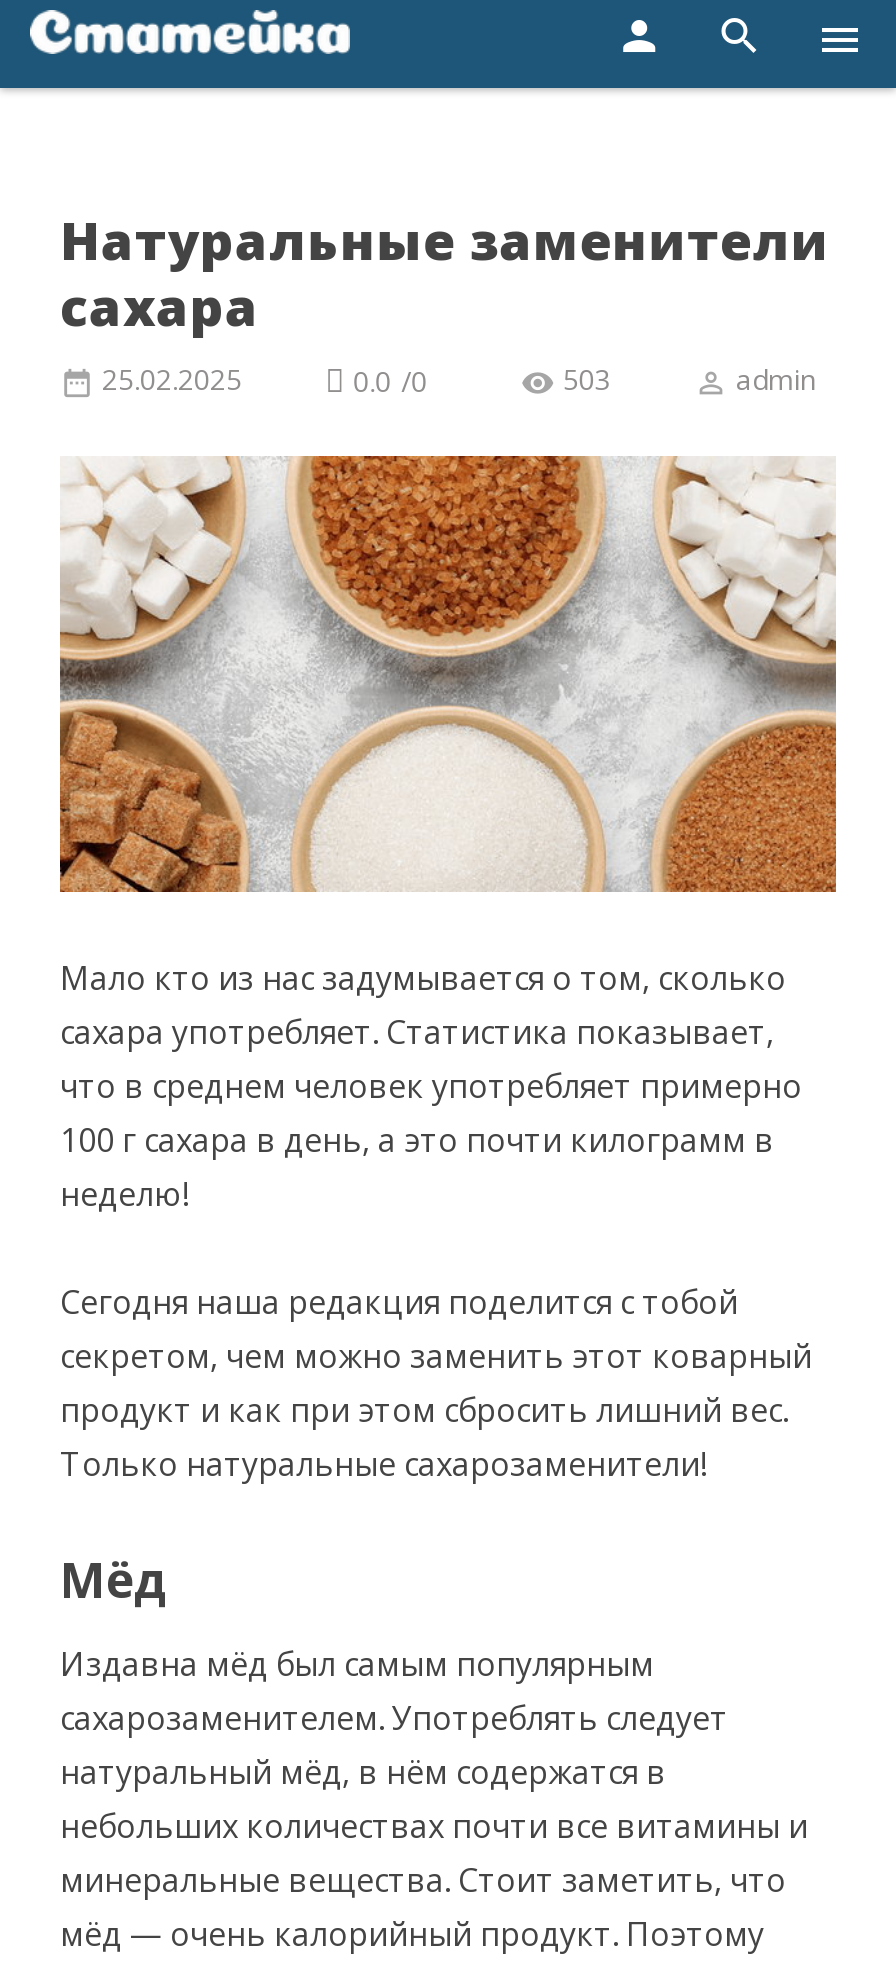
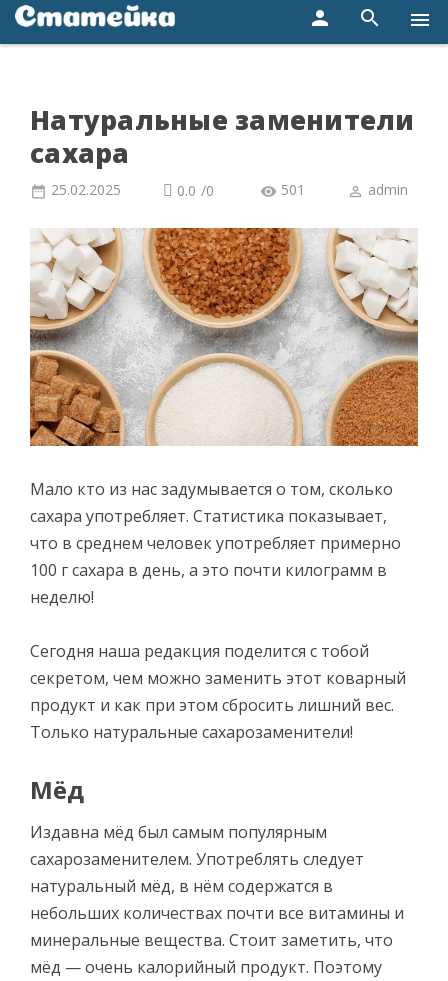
- 503
+ 501
